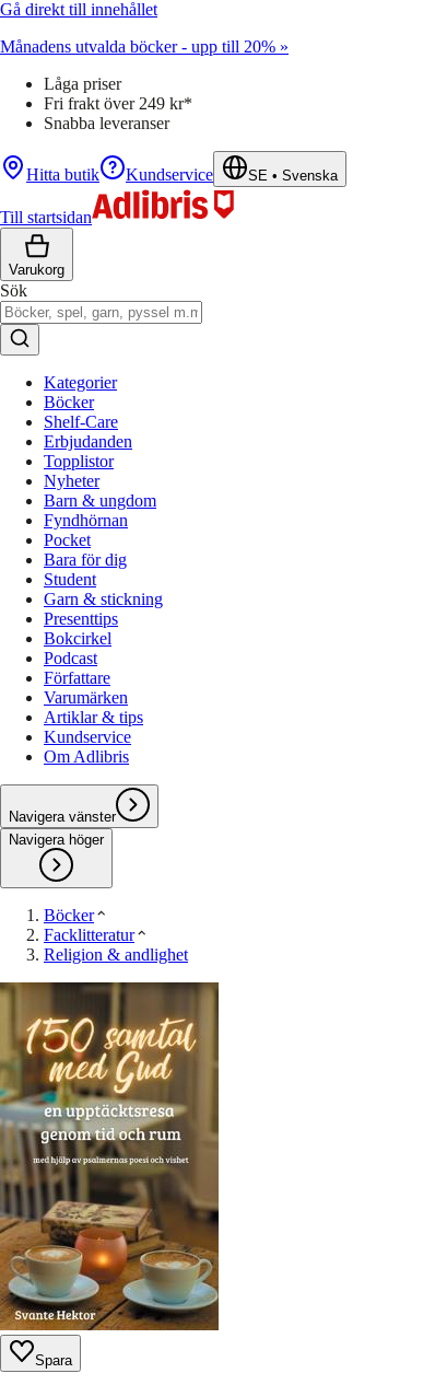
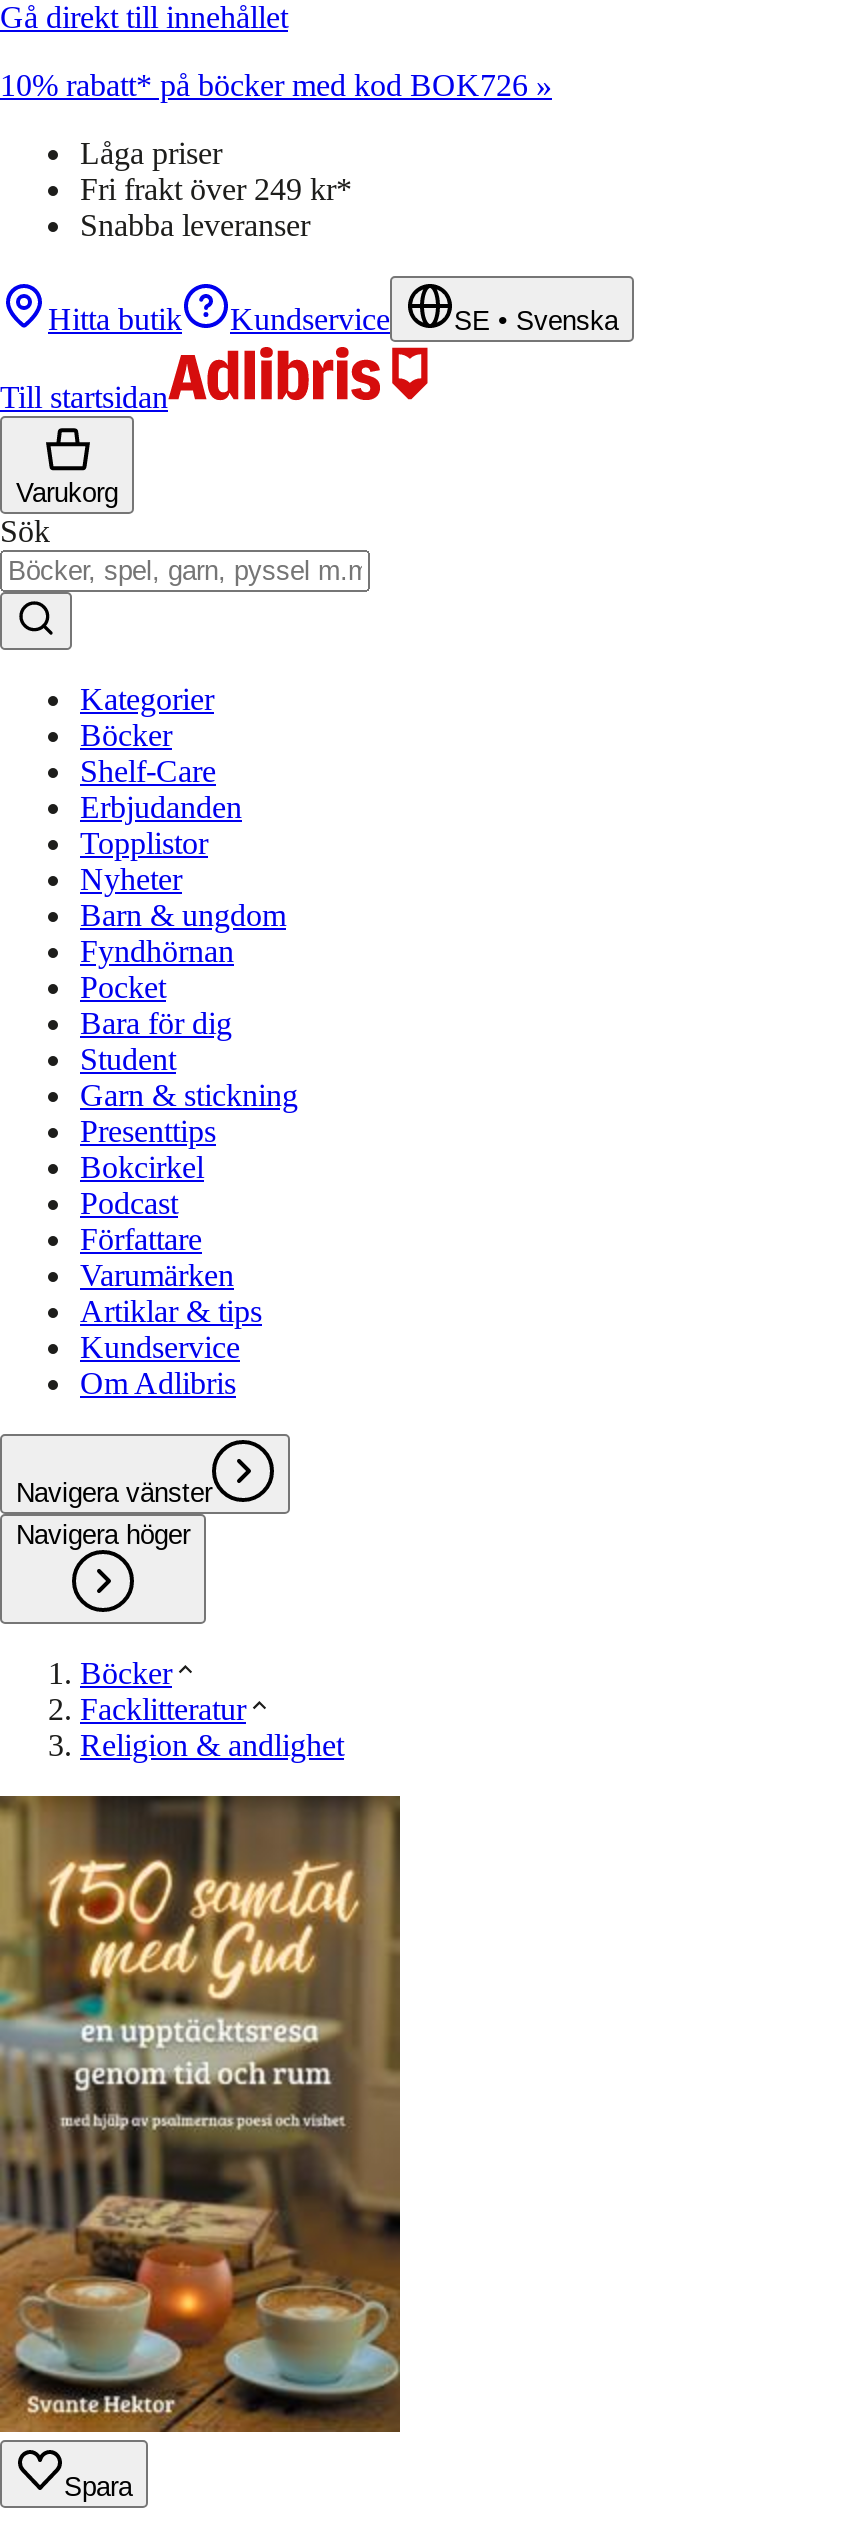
- Månadens utvalda böcker - upp till 20% »
+ 10% rabatt* på böcker med kod BOK726 »
